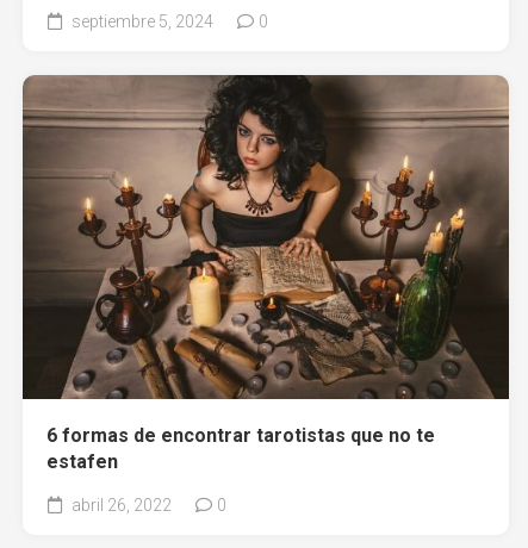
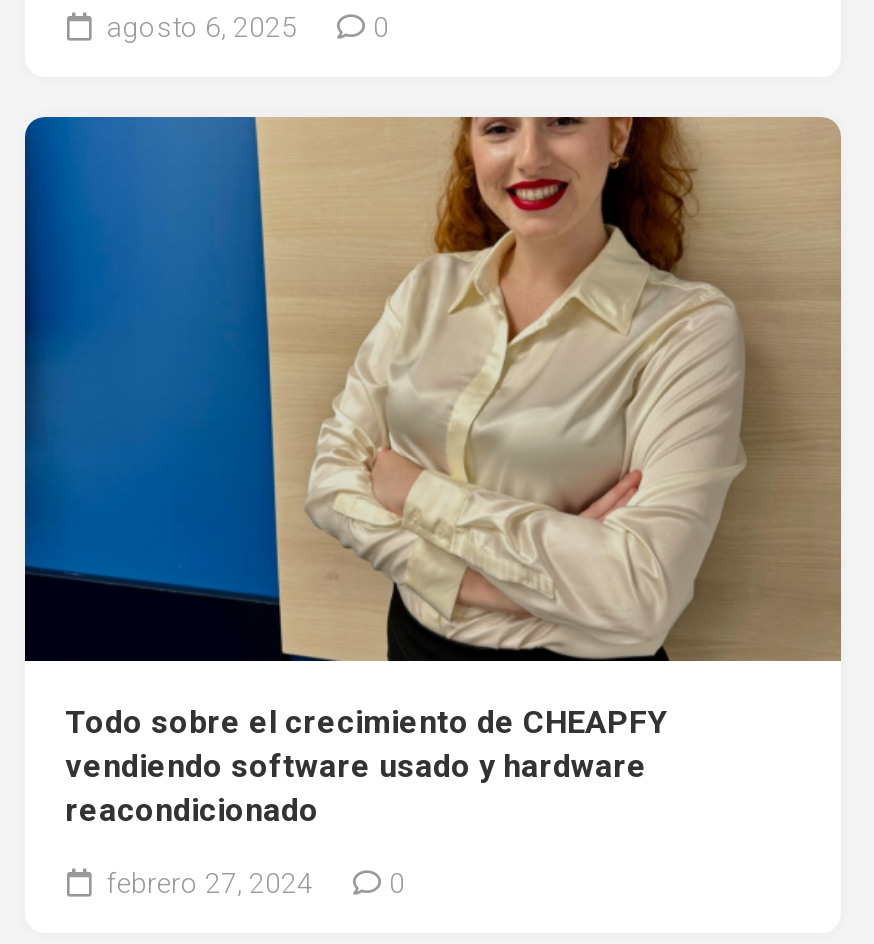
- septiembre 5, 2024
+ agosto 6, 2025

- [image]
- 6 formas de encontrar tarotistas que no te
- estafen
+ [image]
+ Todo sobre el crecimiento de CHEAPFY
+ vendiendo software usado y hardware
+ reacondicionado

- abril 26, 2022
+ febrero 27, 2024
